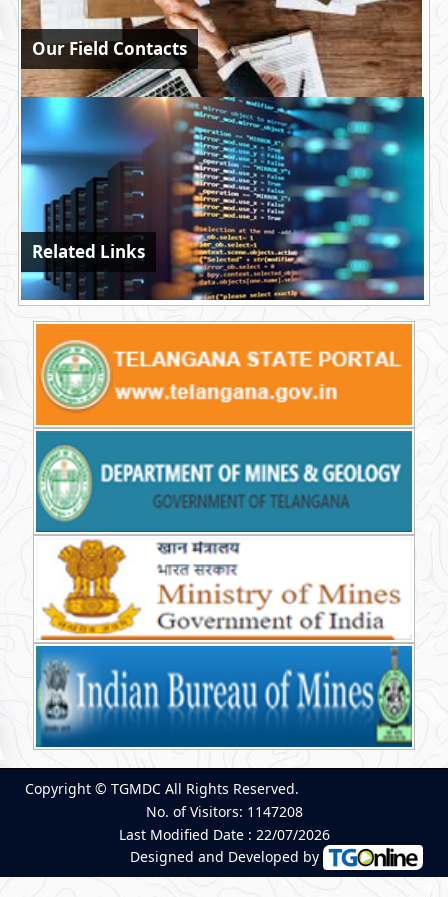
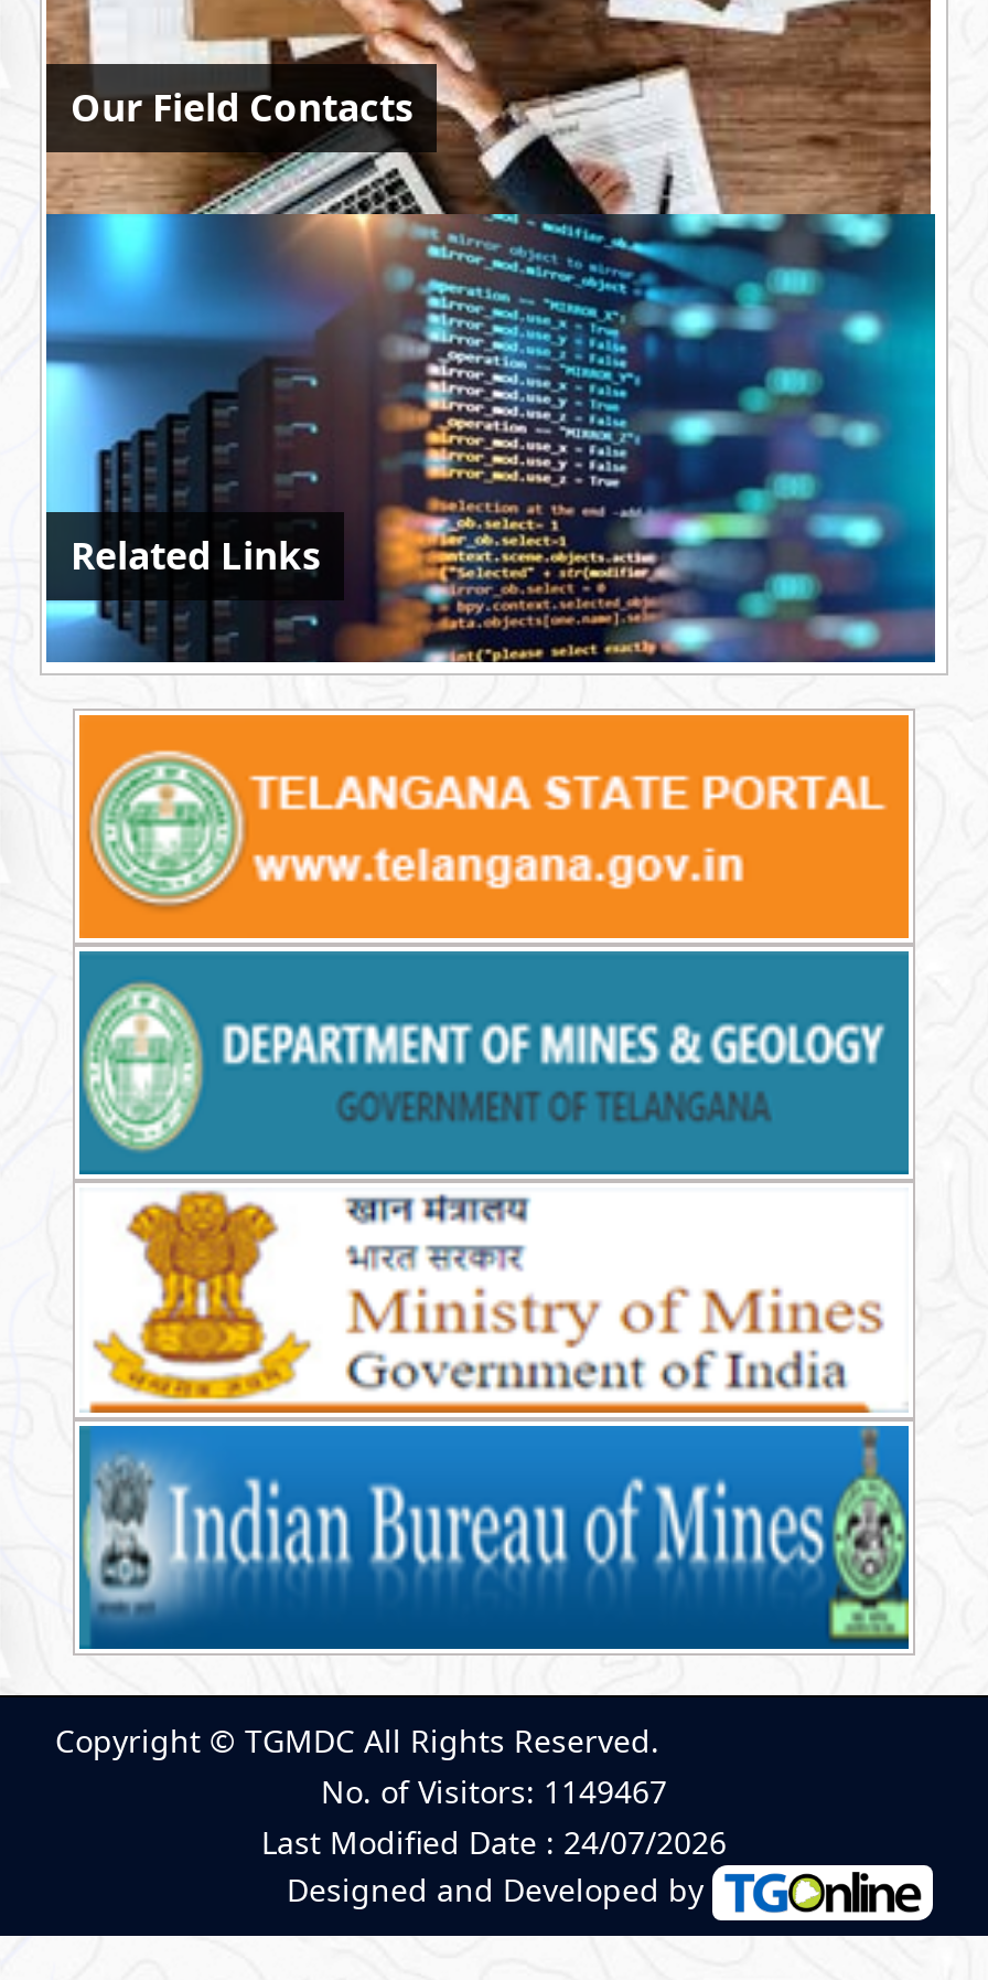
- No. of Visitors: 1147208
+ No. of Visitors: 1149467

- Last Modified Date : 22/07/2026
+ Last Modified Date : 24/07/2026
